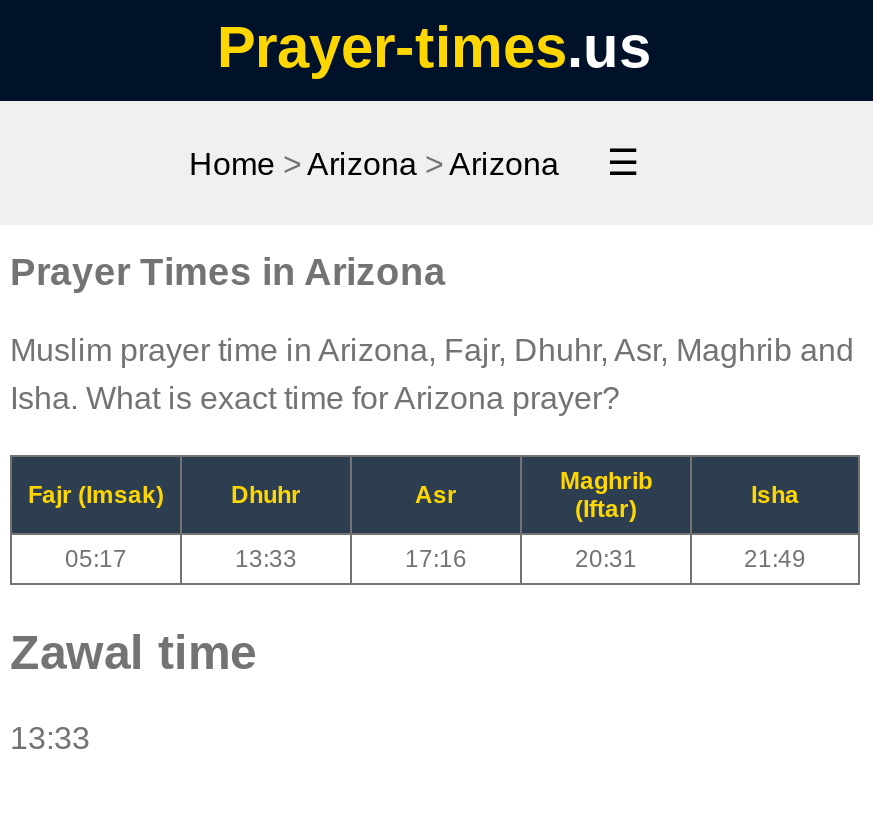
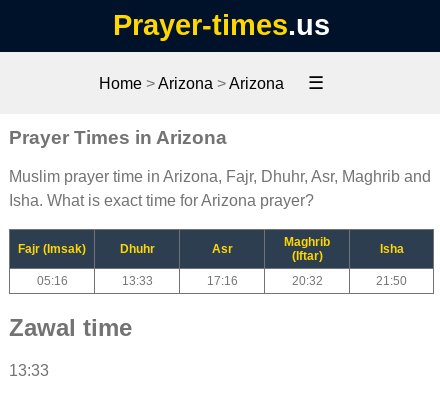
- 05:17
+ 05:16

- 20:31
+ 20:32

- 21:49
+ 21:50
